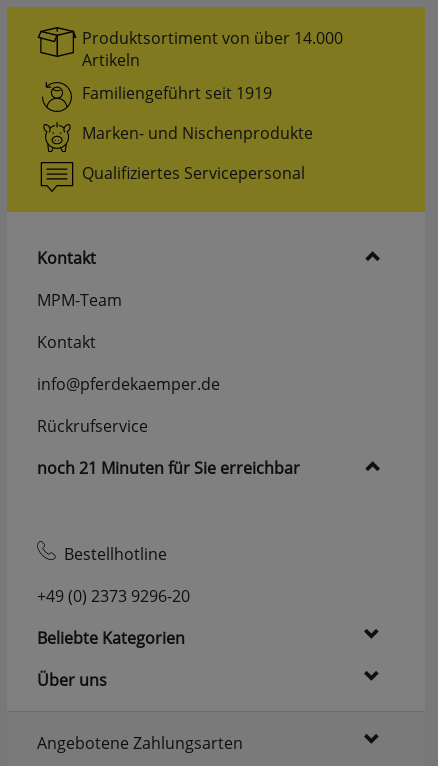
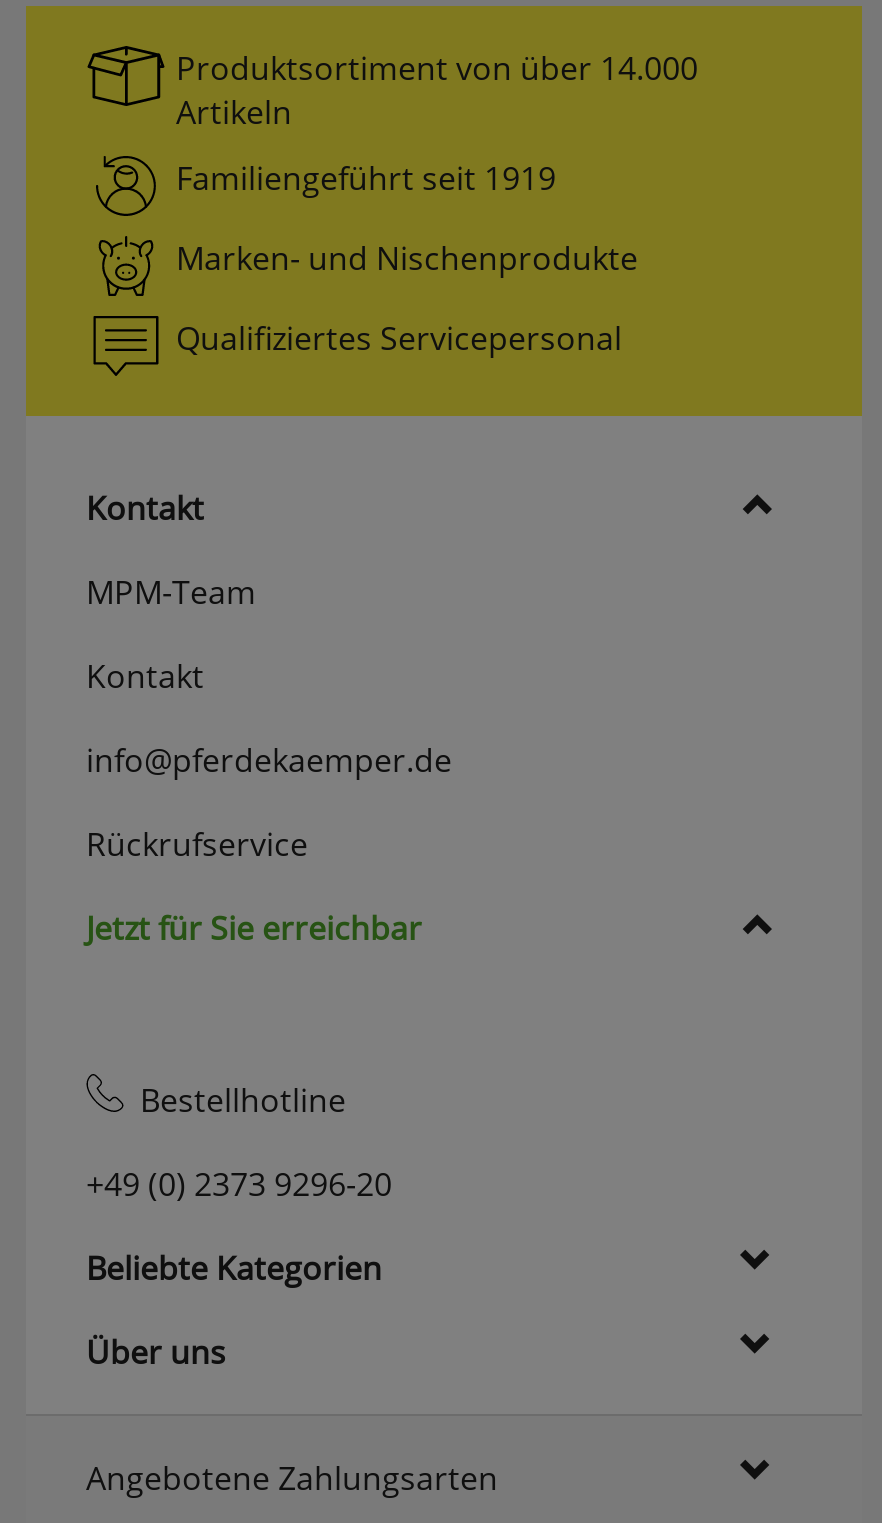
- noch 21 Minuten für Sie erreichbar
+ Jetzt für Sie erreichbar
